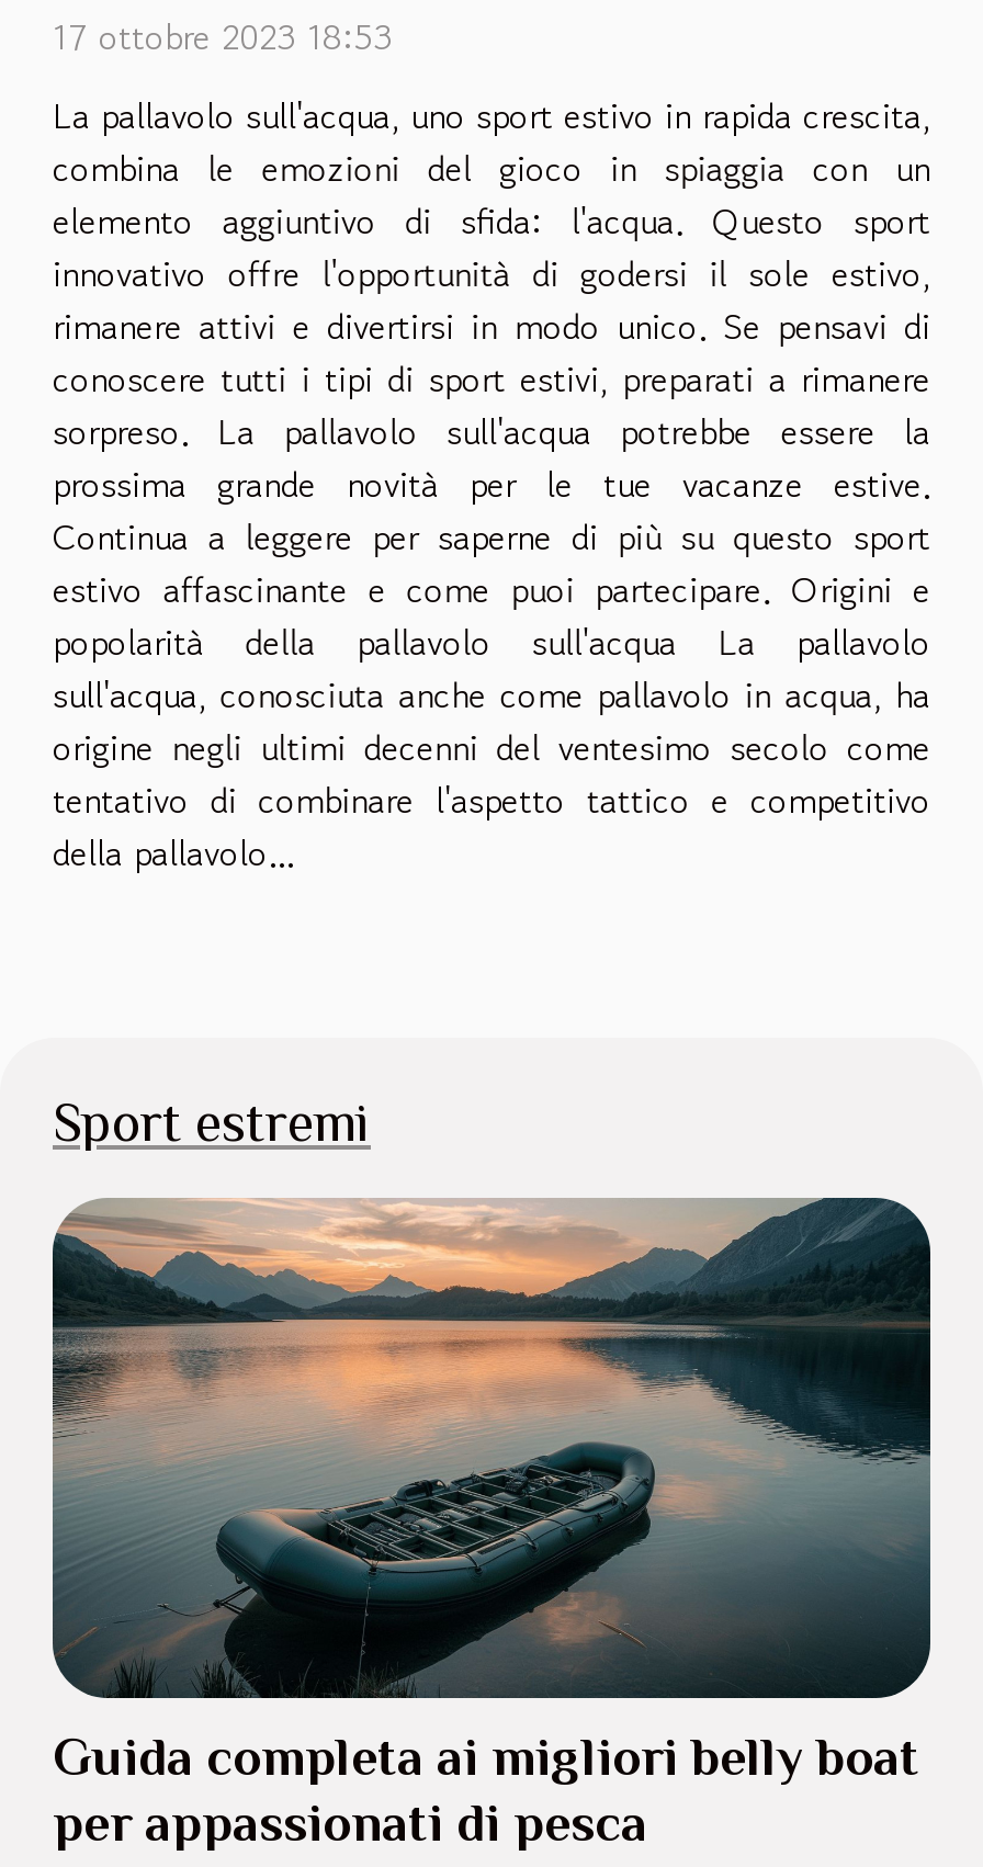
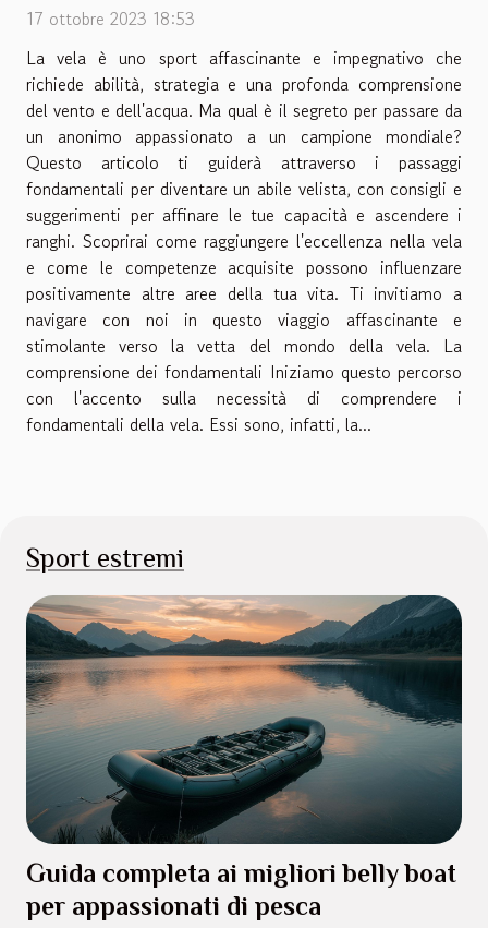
- La pallavolo sull'acqua, uno sport estivo in rapida crescita,
- combina le emozioni del gioco in spiaggia con un
- elemento aggiuntivo di sfida: l'acqua. Questo sport
- innovativo offre l'opportunità di godersi il sole estivo,
- rimanere attivi e divertirsi in modo unico. Se pensavi di
- conoscere tutti i tipi di sport estivi, preparati a rimanere
- sorpreso. La pallavolo sull'acqua potrebbe essere la
- prossima grande novità per le tue vacanze estive.
- Continua a leggere per saperne di più su questo sport
- estivo affascinante e come puoi partecipare. Origini e
- popolarità della pallavolo sull'acqua La pallavolo
- sull'acqua, conosciuta anche come pallavolo in acqua, ha
- origine negli ultimi decenni del ventesimo secolo come
- tentativo di combinare l'aspetto tattico e competitivo
- della pallavolo...
+ La vela è uno sport affascinante e impegnativo che
+ richiede abilità, strategia e una profonda comprensione
+ del vento e dell'acqua. Ma qual è il segreto per passare da
+ un anonimo appassionato a un campione mondiale?
+ Questo articolo ti guiderà attraverso i passaggi
+ fondamentali per diventare un abile velista, con consigli e
+ suggerimenti per affinare le tue capacità e ascendere i
+ ranghi. Scoprirai come raggiungere l'eccellenza nella vela
+ e come le competenze acquisite possono influenzare
+ positivamente altre aree della tua vita. Ti invitiamo a
+ navigare con noi in questo viaggio affascinante e
+ stimolante verso la vetta del mondo della vela. La
+ comprensione dei fondamentali Iniziamo questo percorso
+ con l'accento sulla necessità di comprendere i
+ fondamentali della vela. Essi sono, infatti, la...
